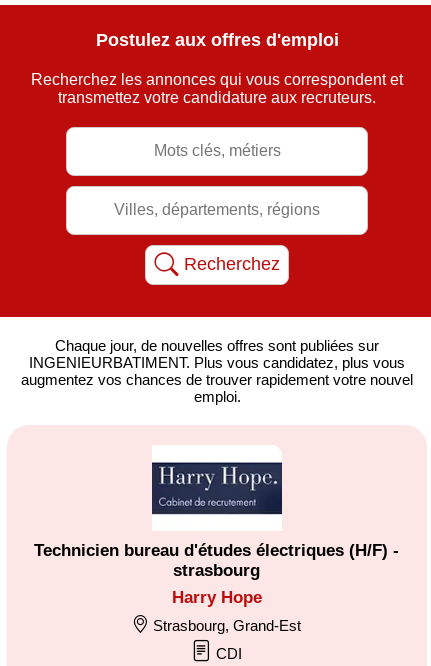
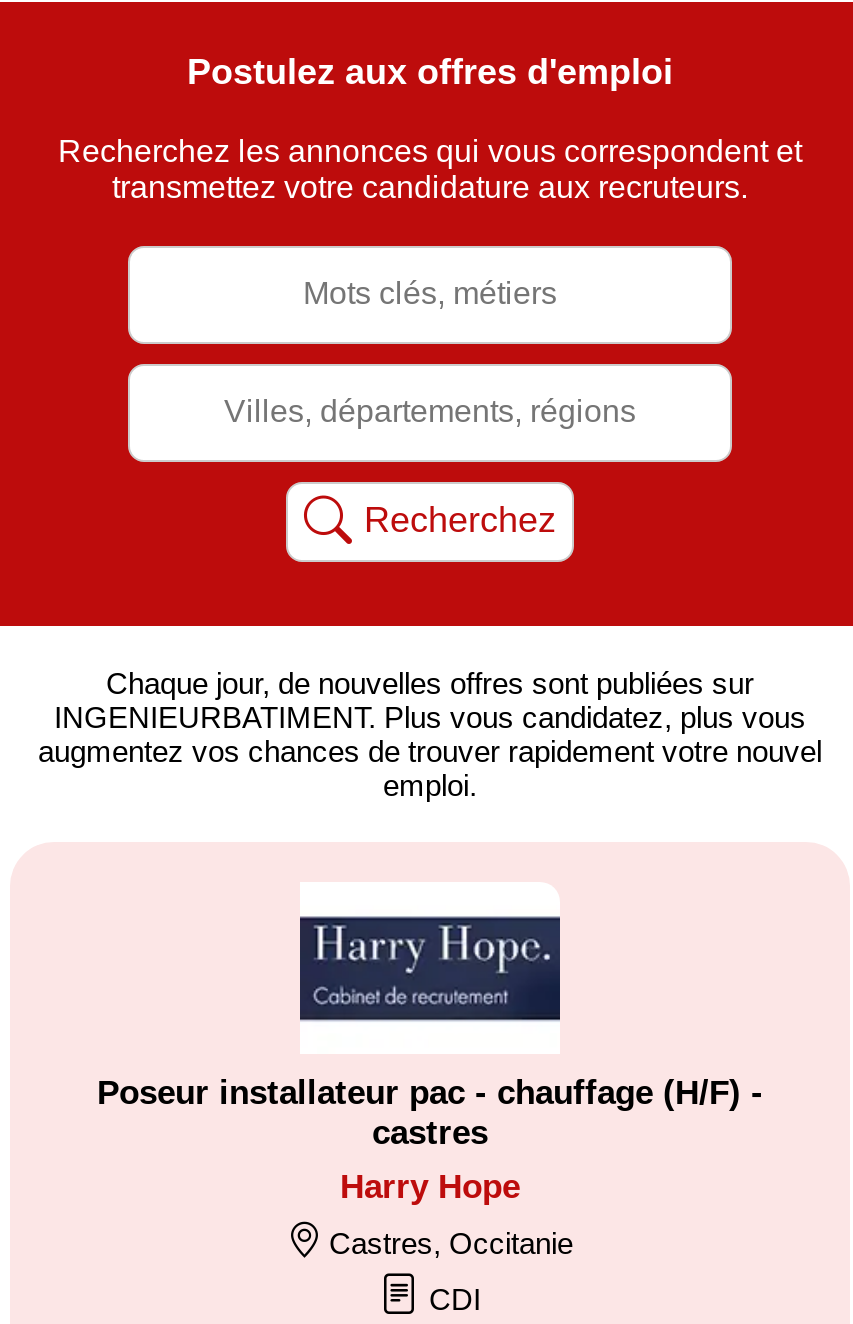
- Technicien bureau d'études électriques (H/F) -
- strasbourg
+ Poseur installateur pac - chauffage (H/F) -
+ castres

- Strasbourg, Grand-Est
+ Castres, Occitanie
